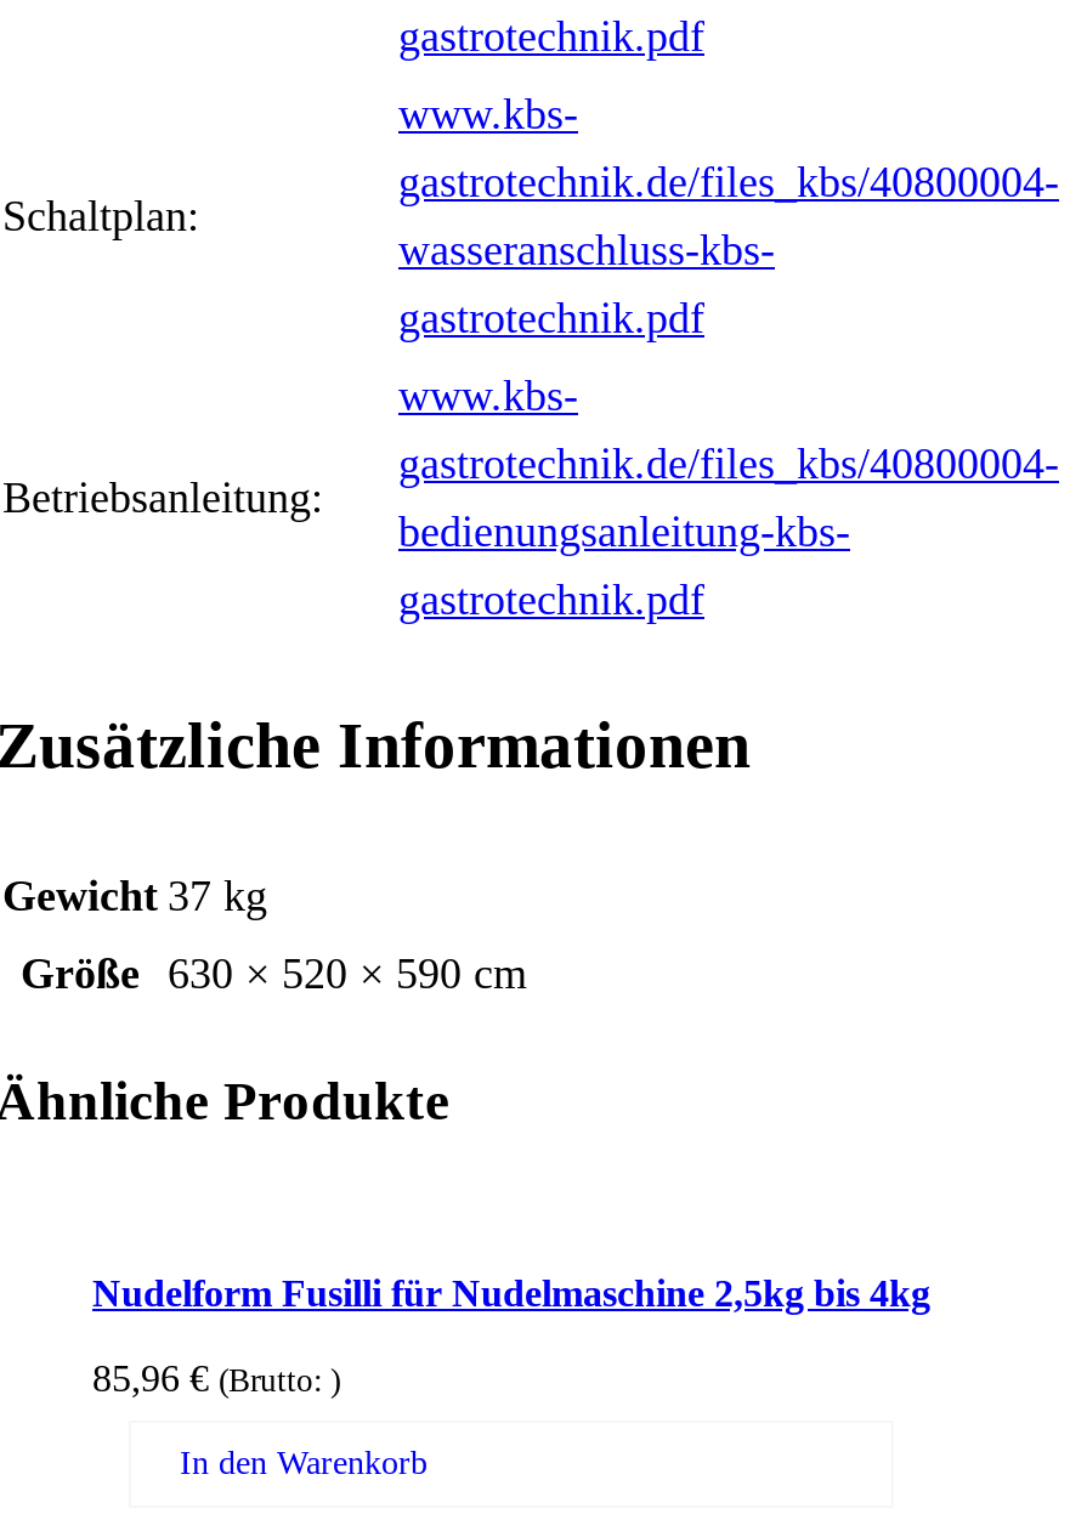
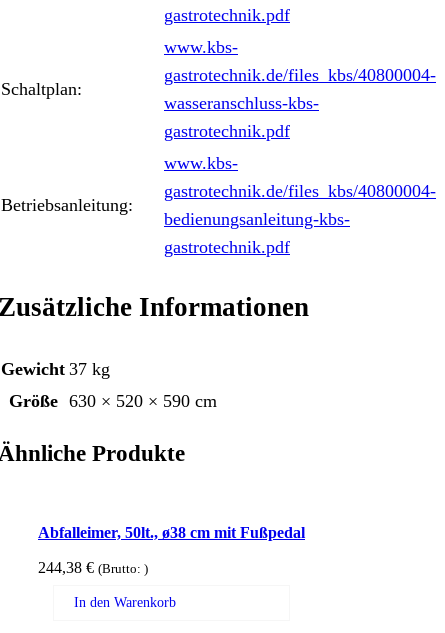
- Nudelform Fusilli für Nudelmaschine 2,5kg bis 4kg
+ Abfalleimer, 50lt., ø38 cm mit Fußpedal

- 85,96 € (Brutto:)
+ 244,38 € (Brutto:)
